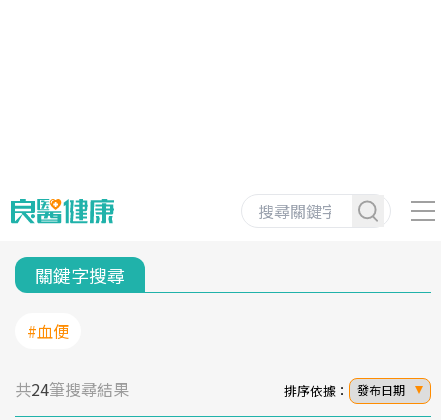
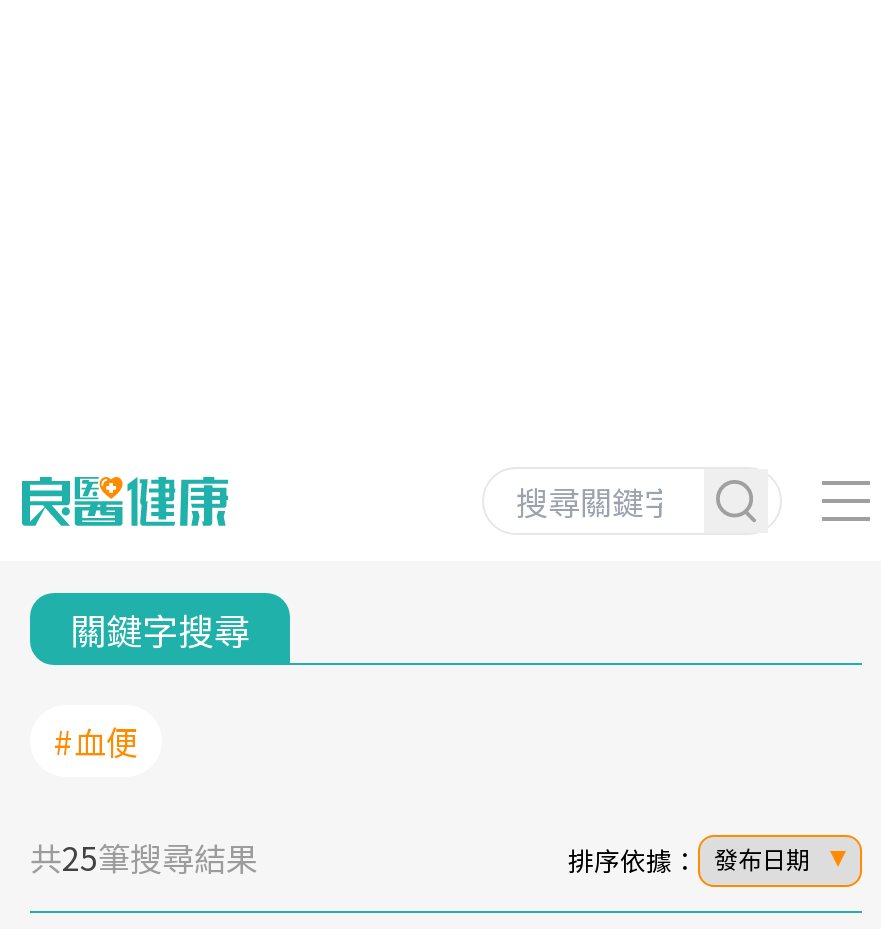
- 共24筆搜尋結果
+ 共25筆搜尋結果
